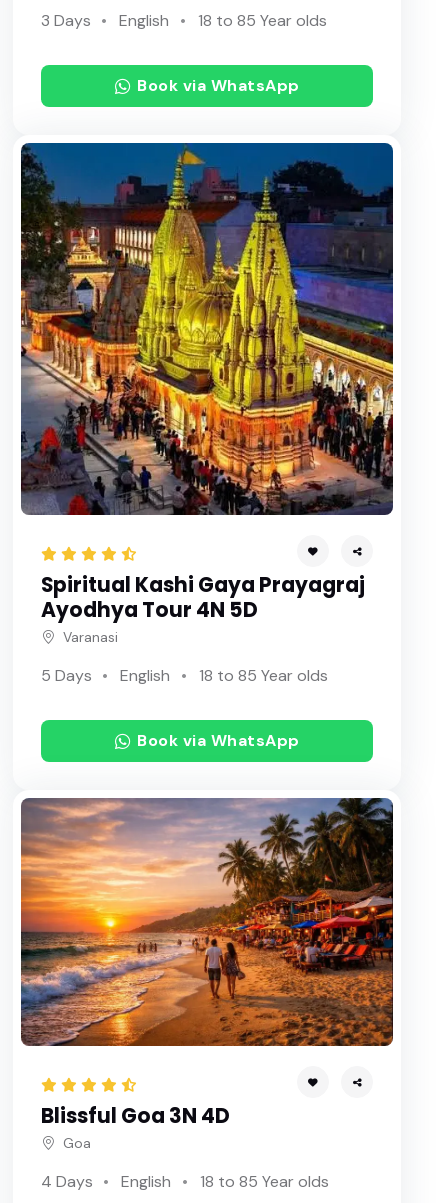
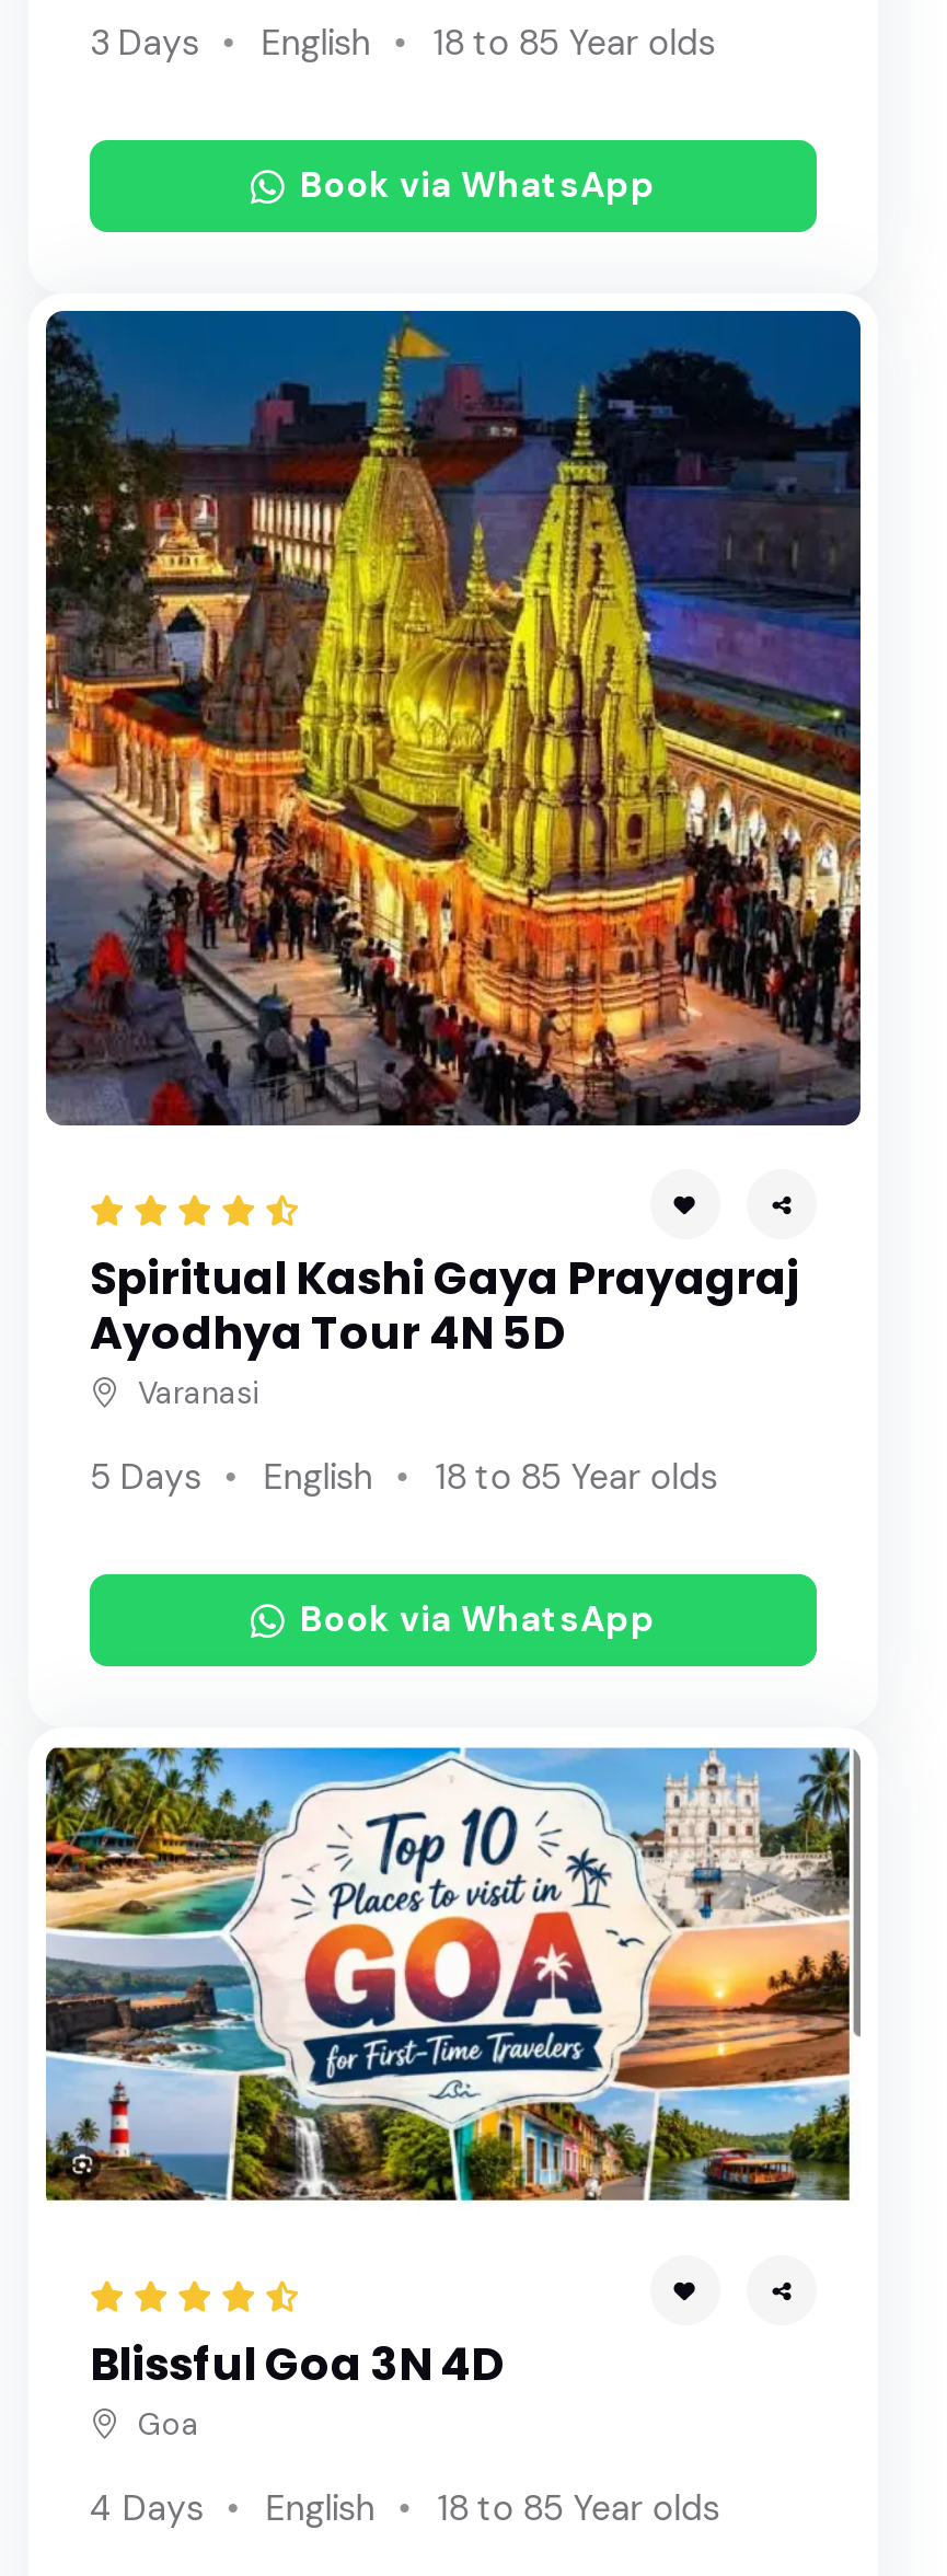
- [image]
+ [image]
